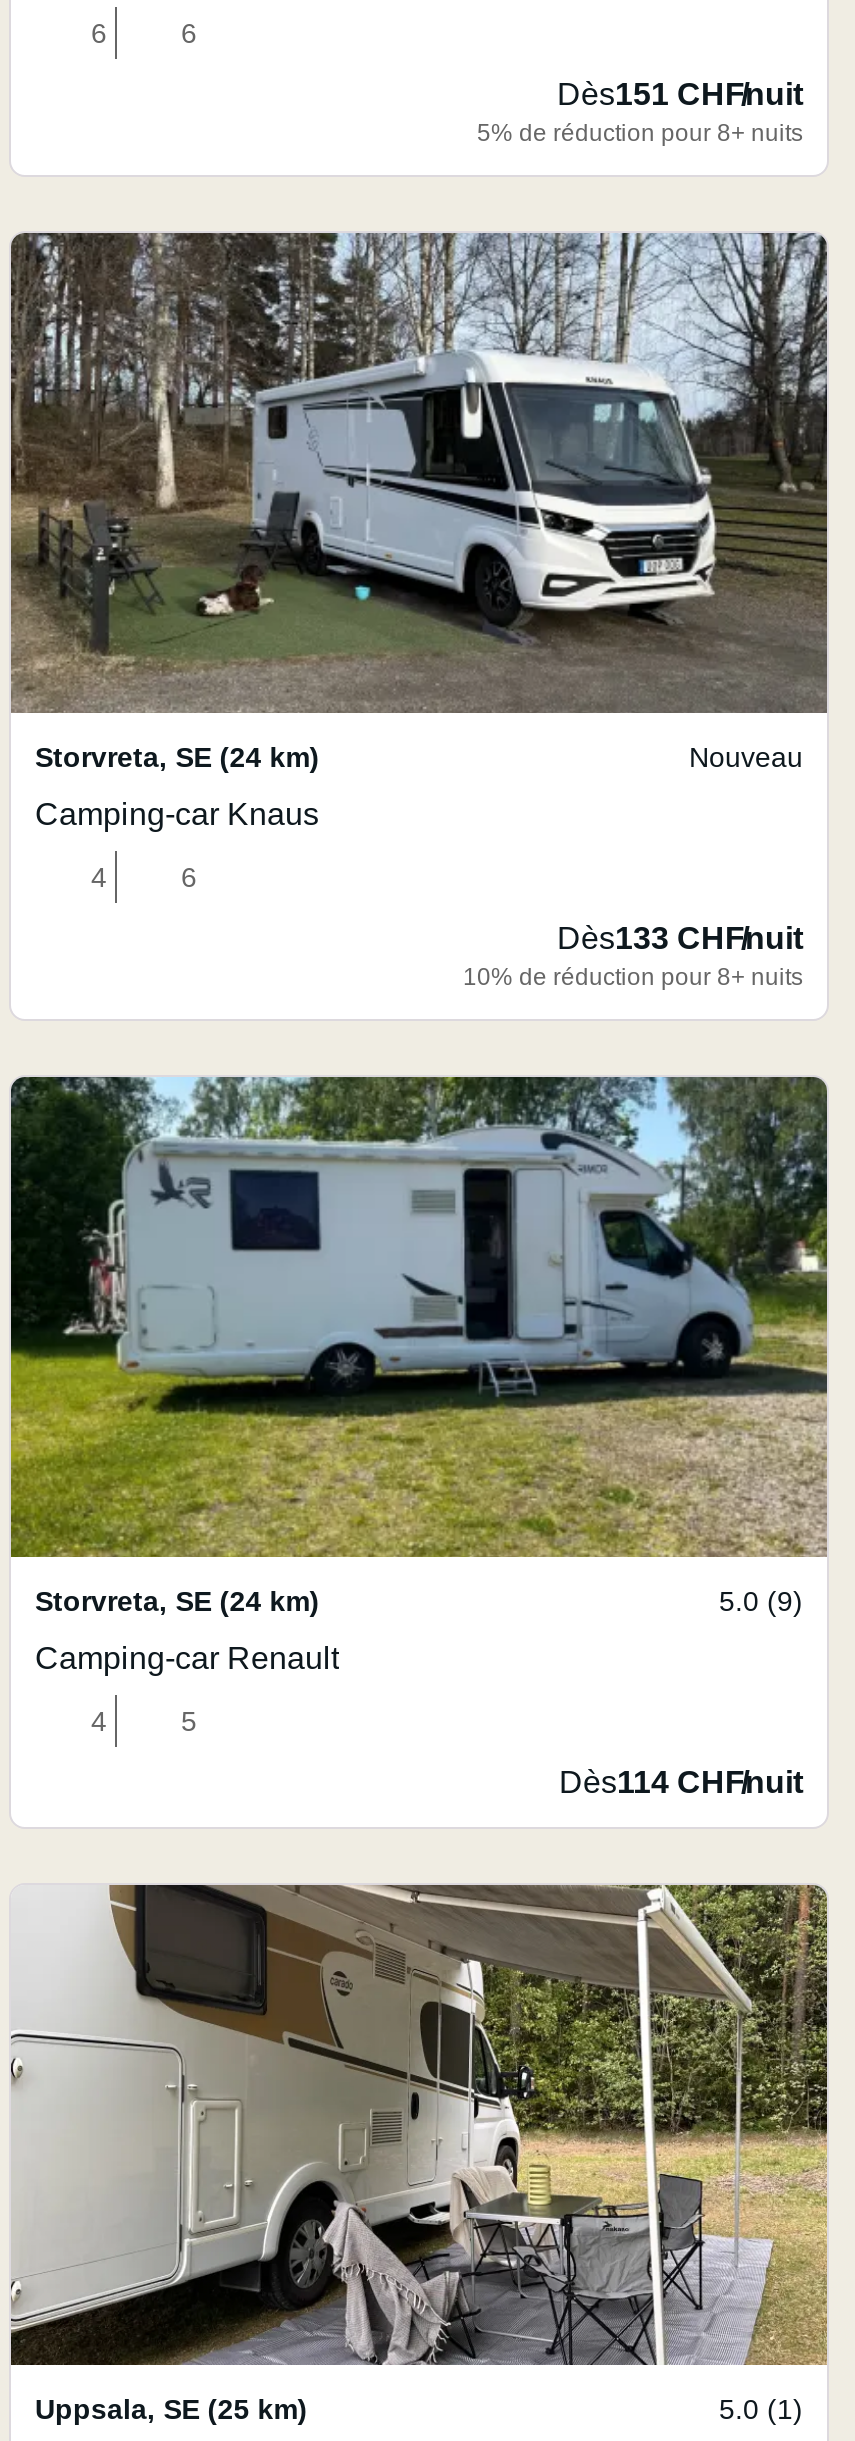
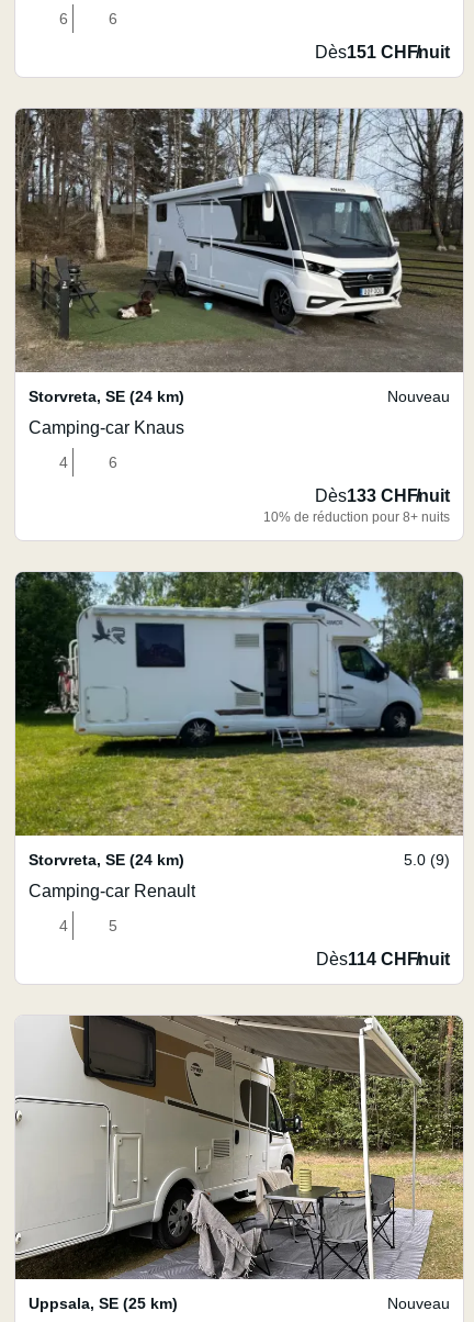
- 5% de réduction pour 8+ nuits

- 5.0 (1)
+ Nouveau
